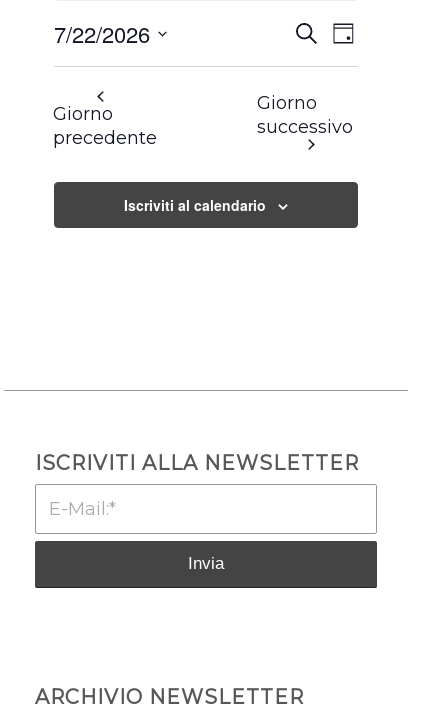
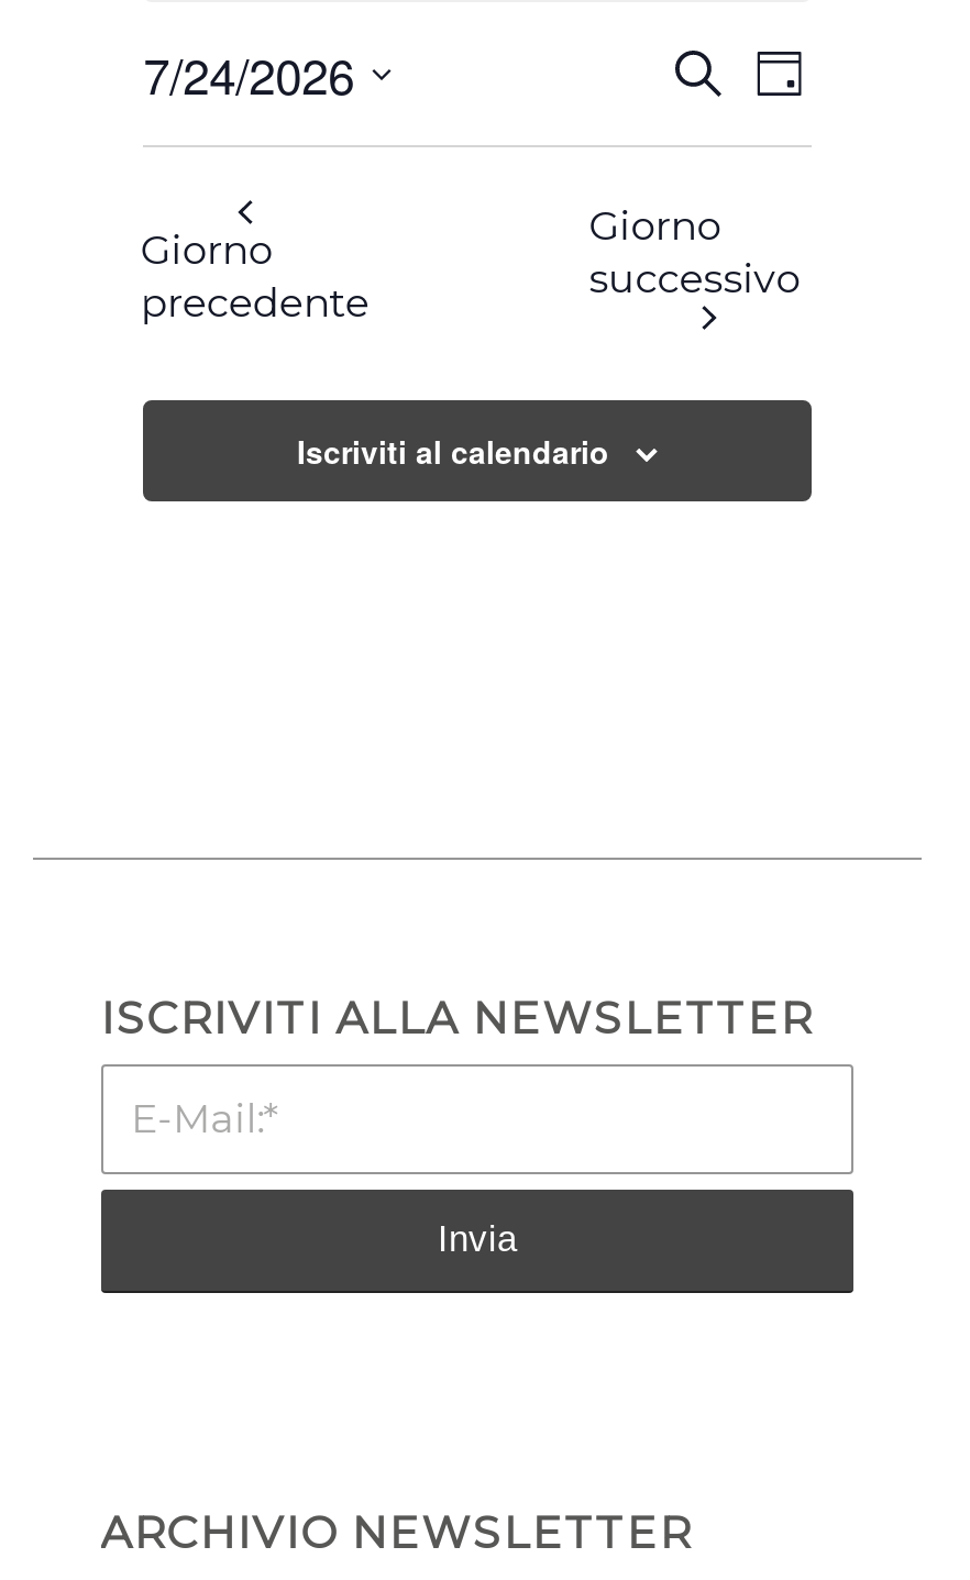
- 7/22/2026
+ 7/24/2026
